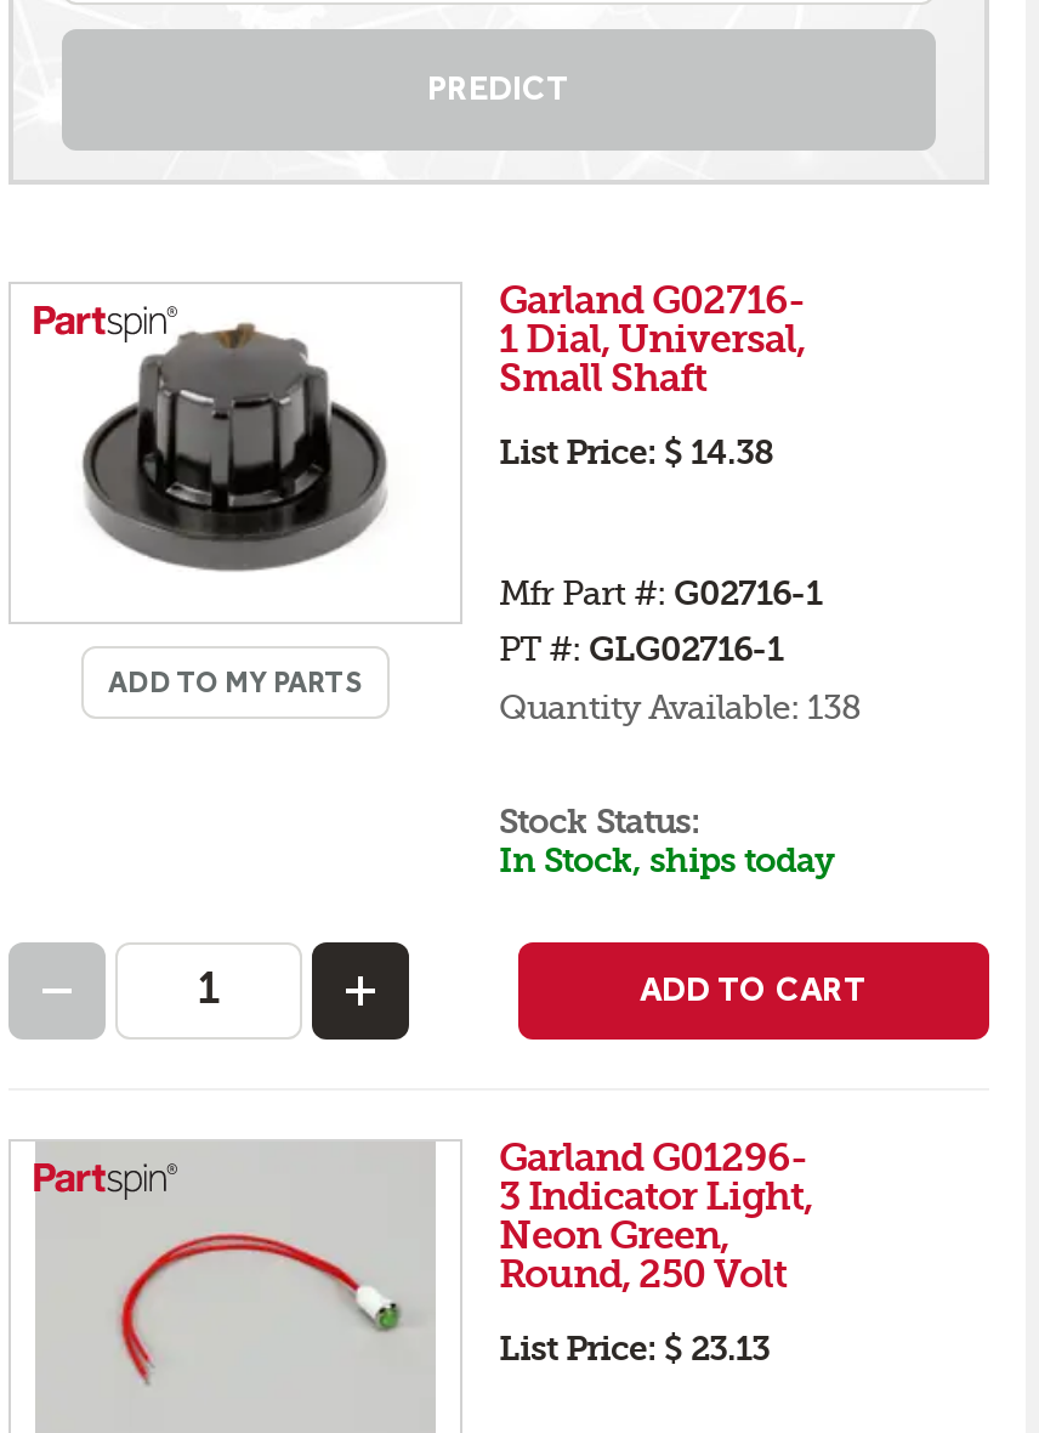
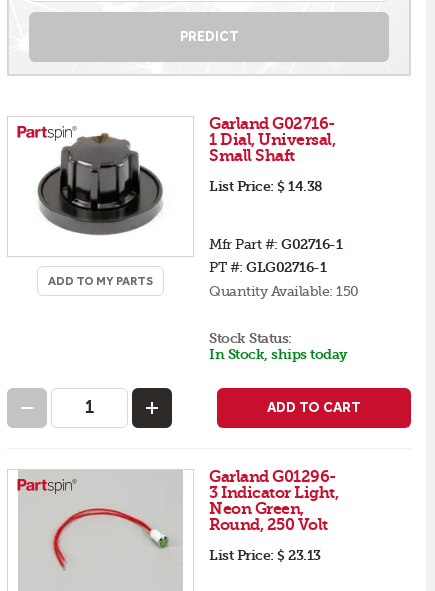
- Quantity Available: 138
+ Quantity Available: 150
